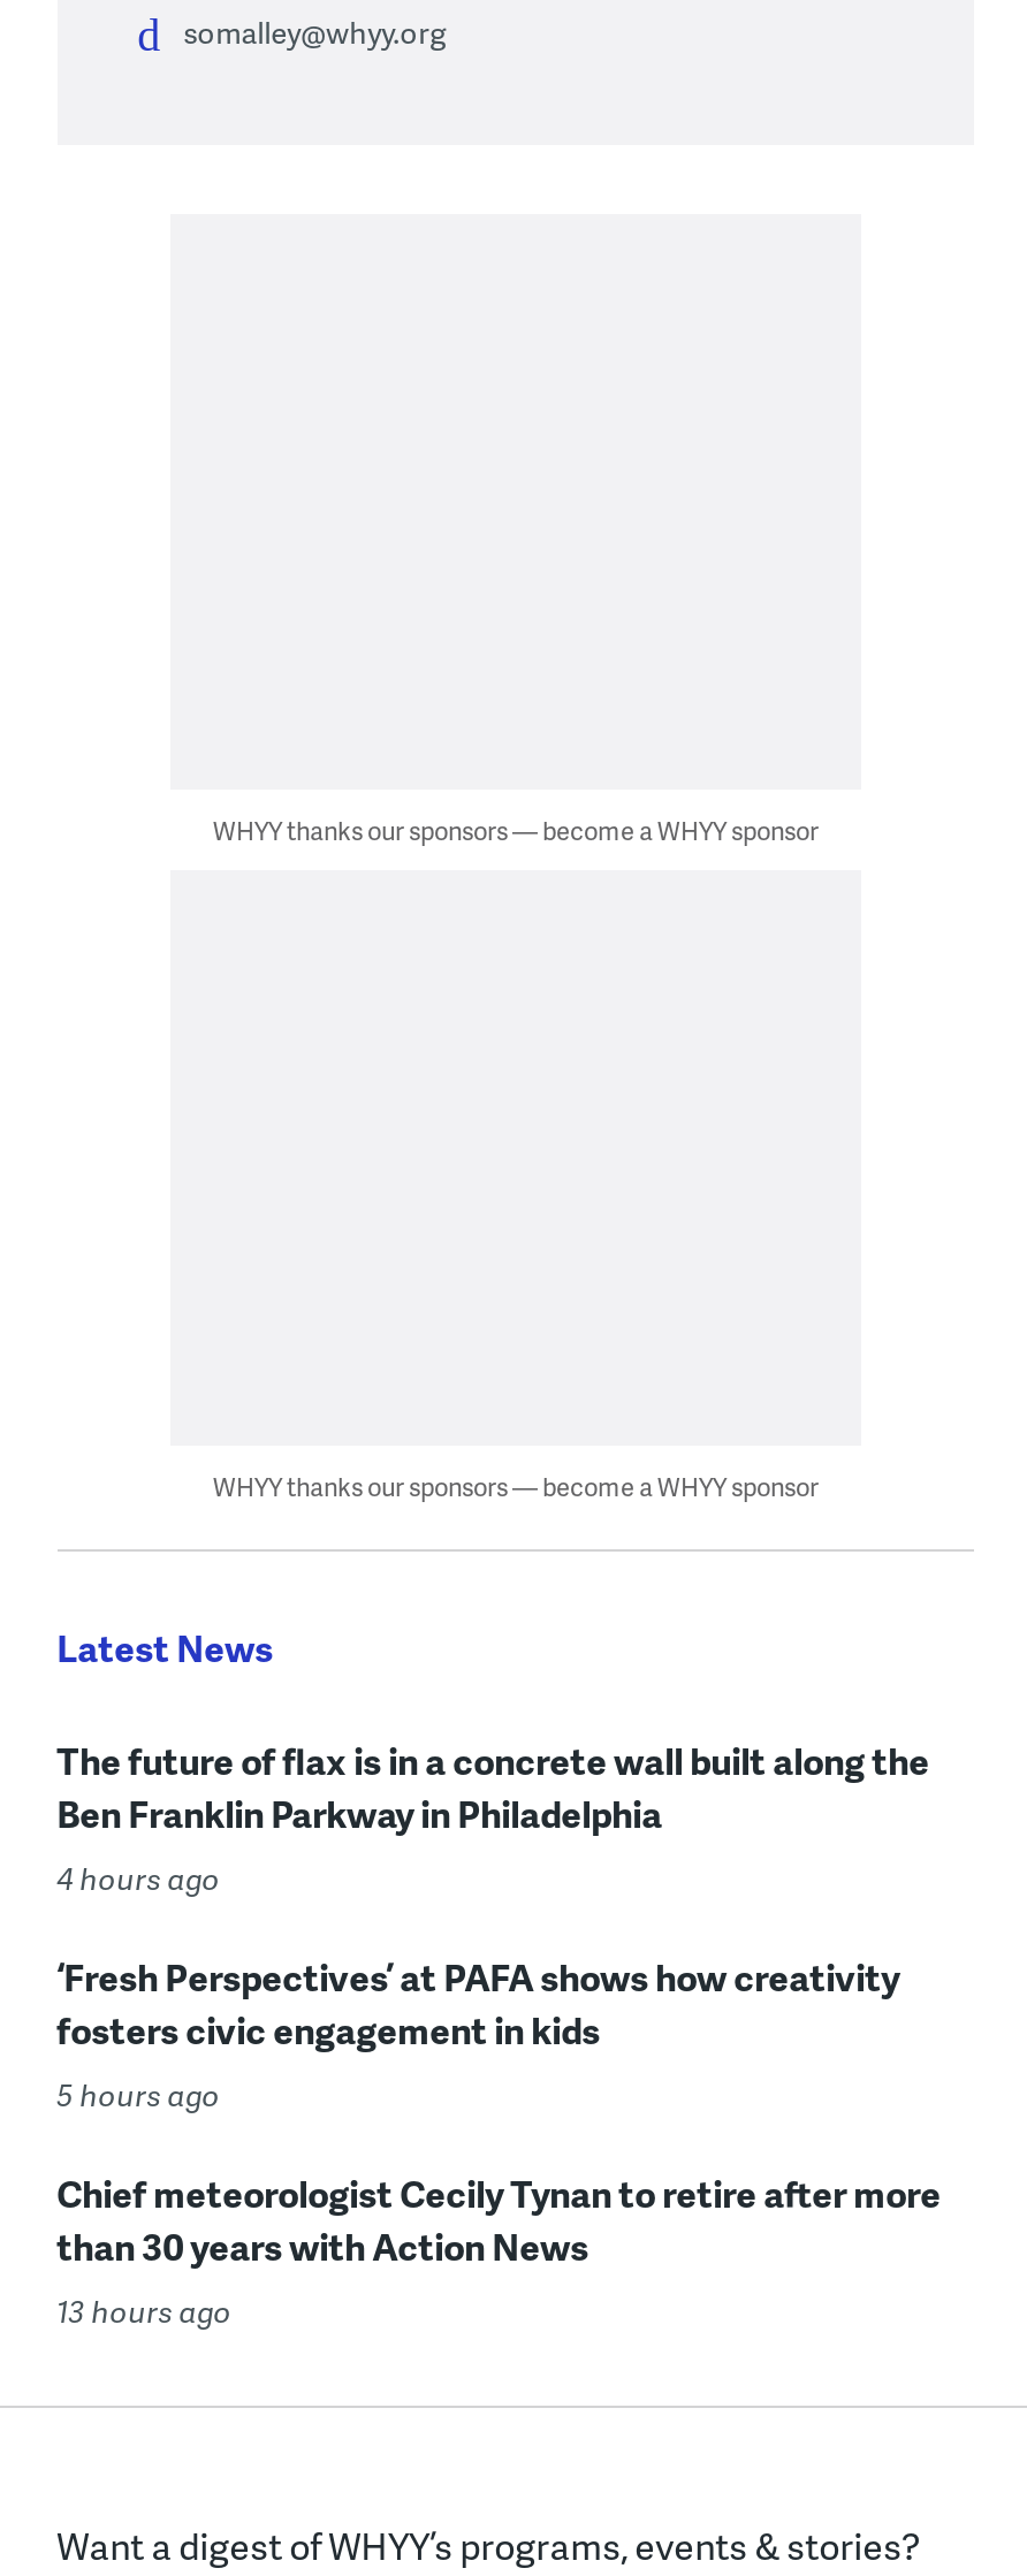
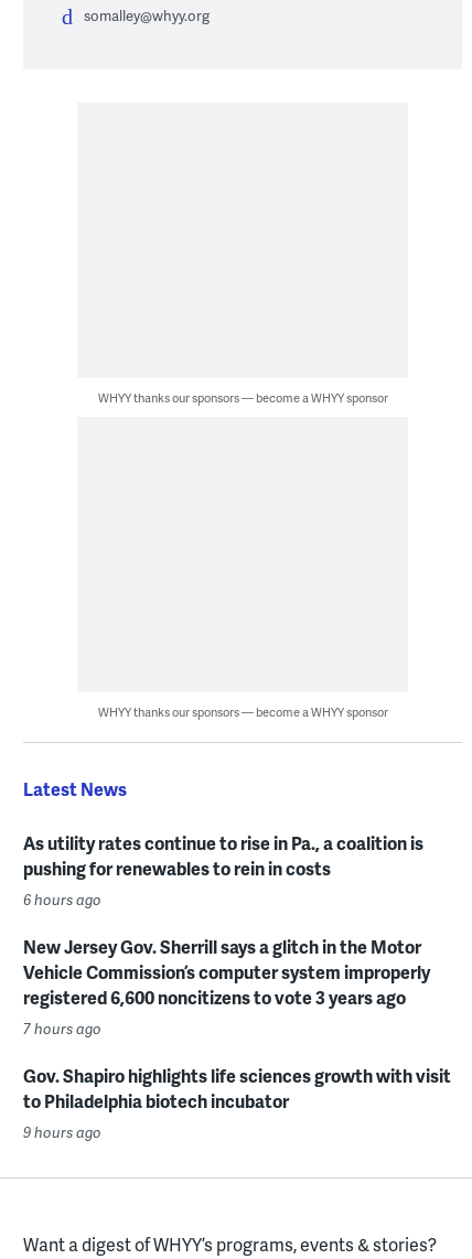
- The future of flax is in a concrete wall built along the
- Ben Franklin Parkway in Philadelphia
- 4 hours ago
+ As utility rates continue to rise in Pa., a coalition is
+ pushing for renewables to rein in costs
+ 6 hours ago

- ‘Fresh Perspectives’ at PAFA shows how creativity
- fosters civic engagement in kids
- 5 hours ago
+ New Jersey Gov. Sherrill says a glitch in the Motor
+ Vehicle Commission’s computer system improperly
+ registered 6,600 noncitizens to vote 3 years ago
+ 7 hours ago

- Chief meteorologist Cecily Tynan to retire after more
- than 30 years with Action News
- 13 hours ago
+ Gov. Shapiro highlights life sciences growth with visit
+ to Philadelphia biotech incubator
+ 9 hours ago
